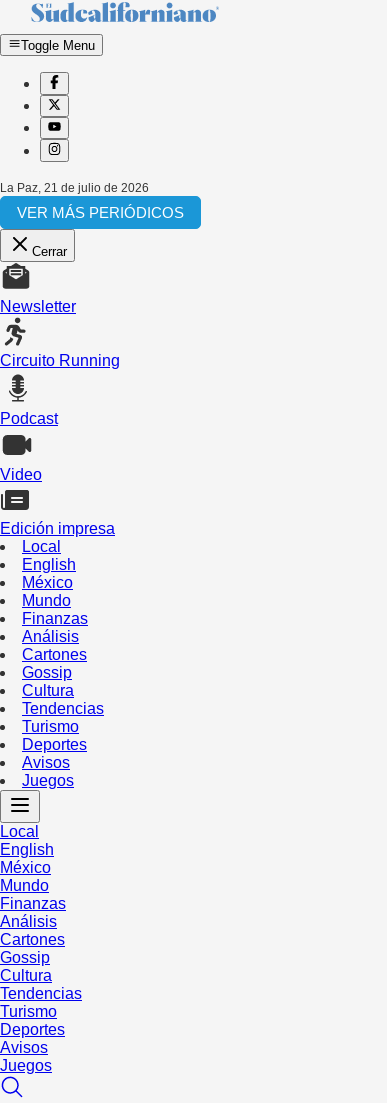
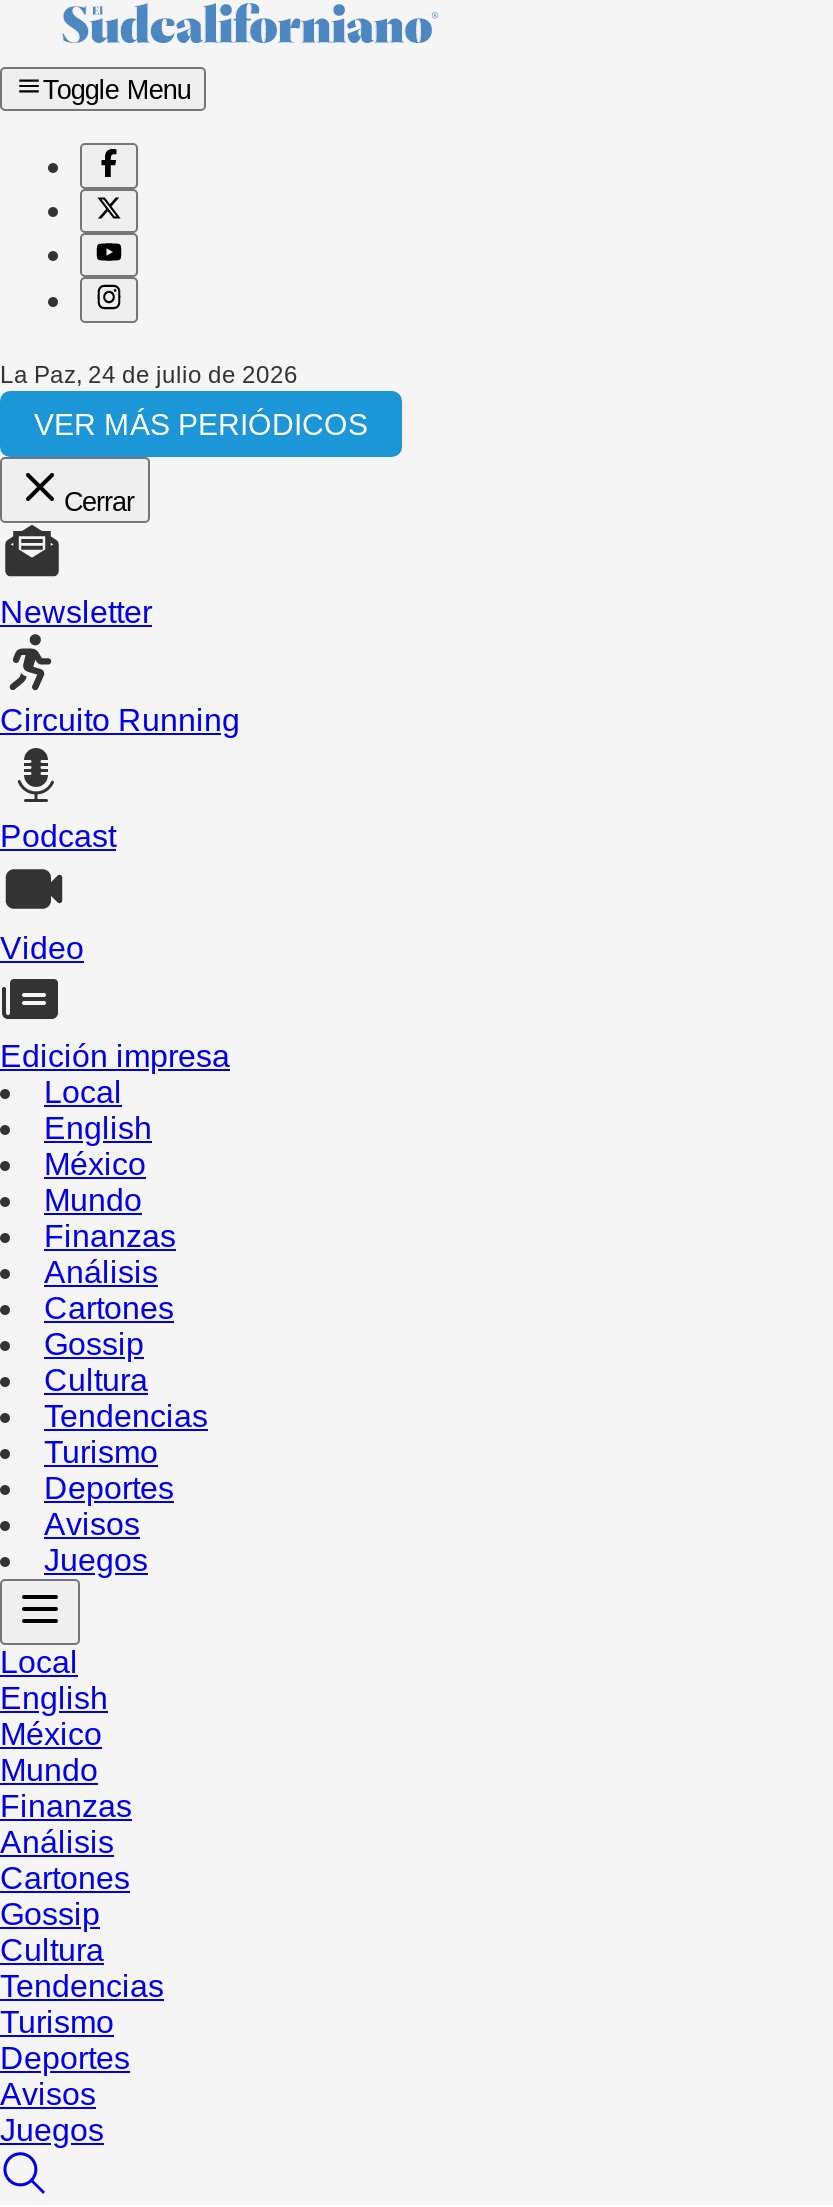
- La Paz, 21 de julio de 2026
+ La Paz, 24 de julio de 2026
